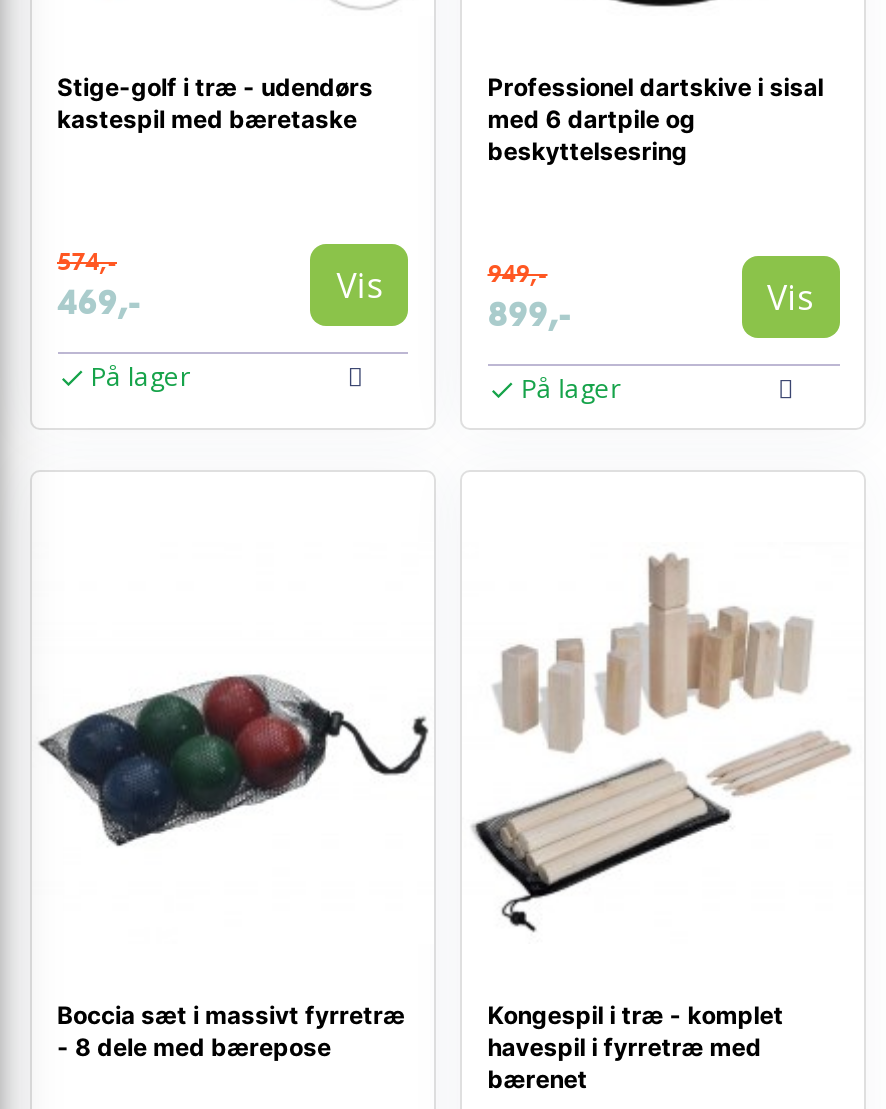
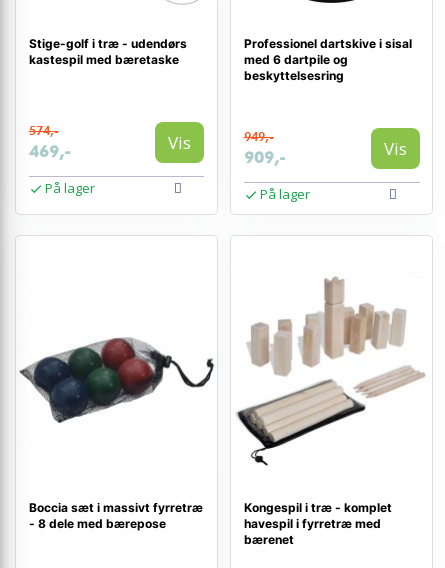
- 899,-
+ 909,-
